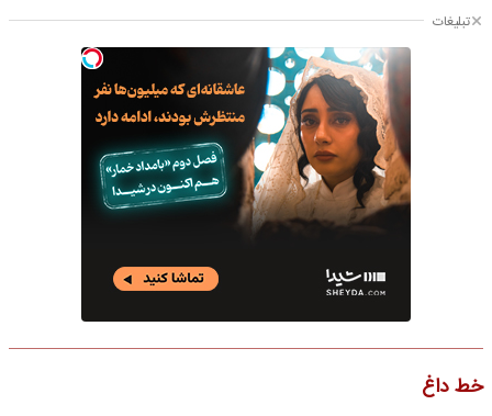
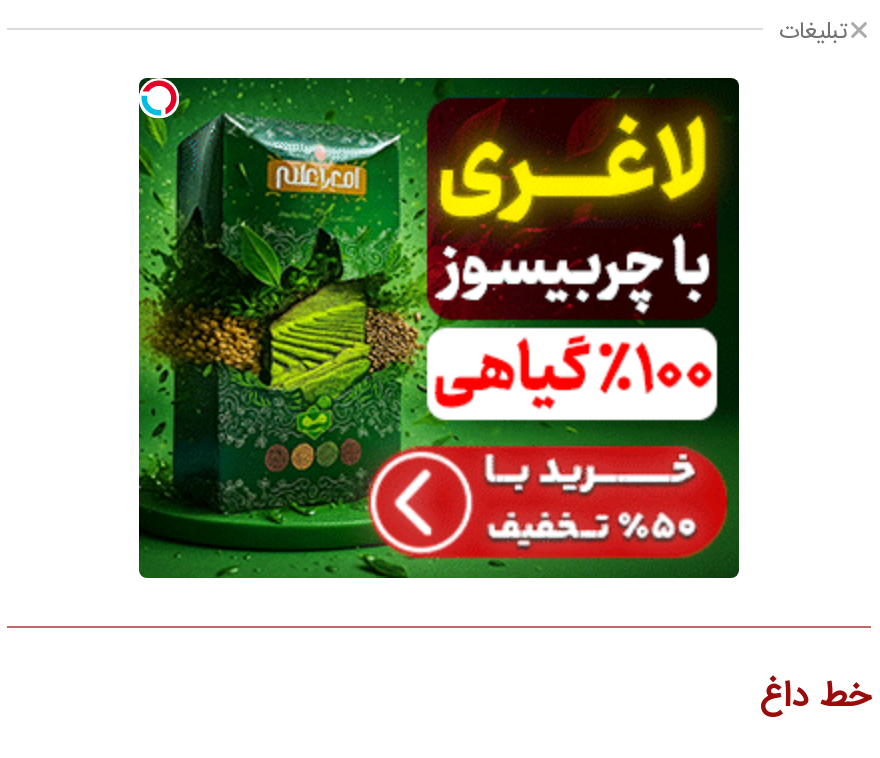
- [image]
+ [image]
